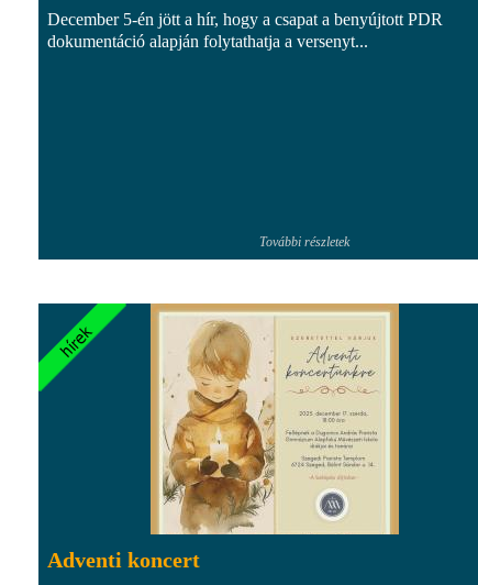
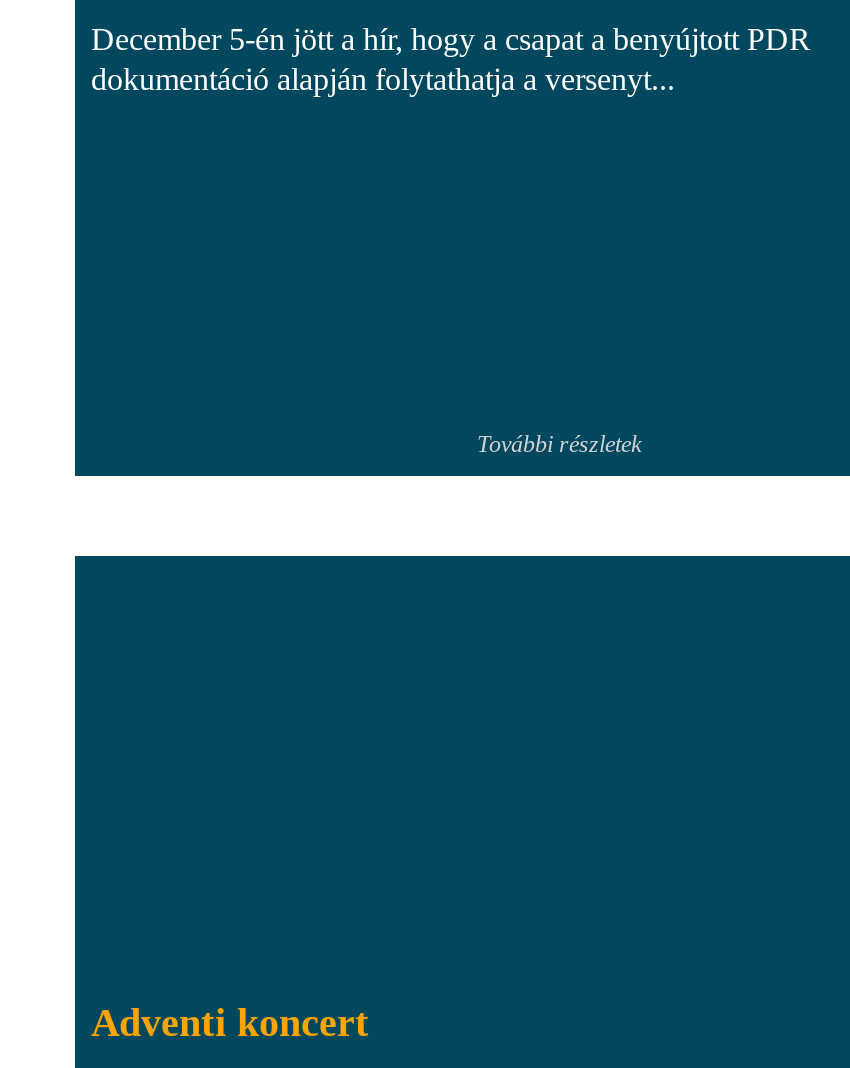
- [image]

- [image]
